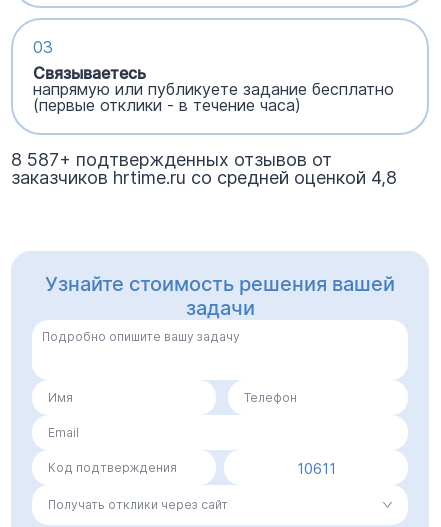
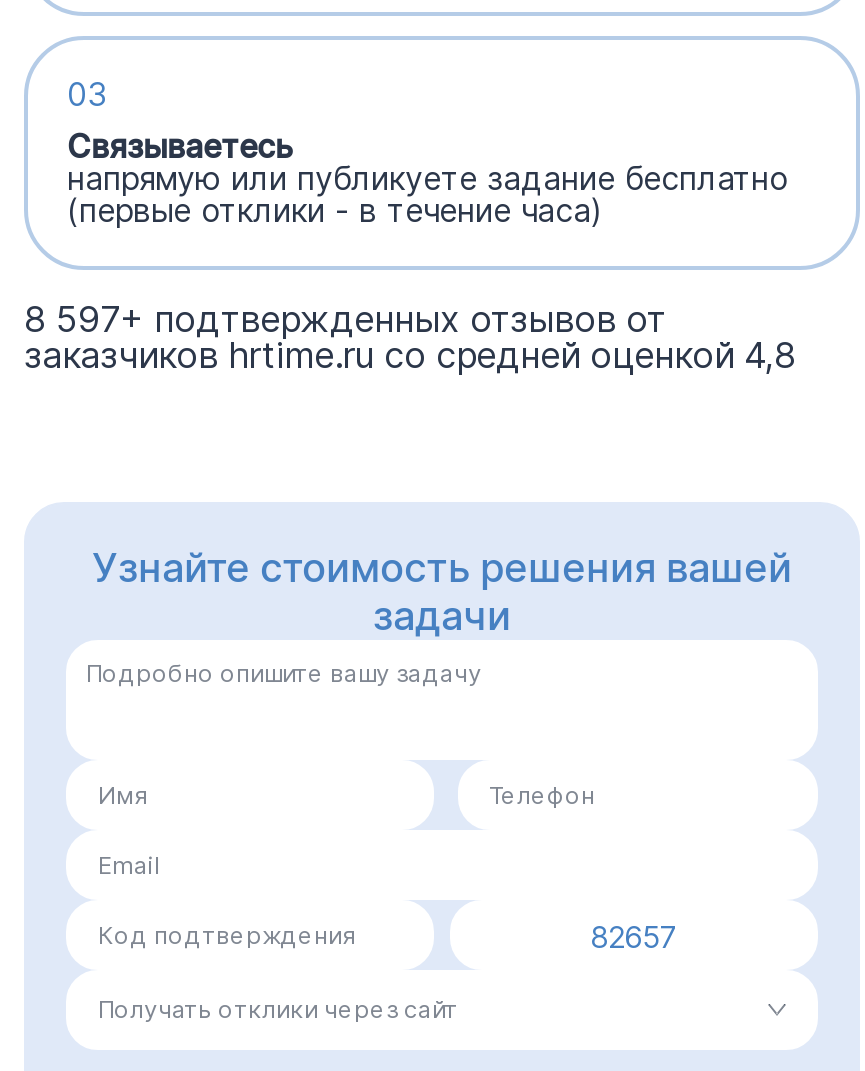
- 8 587+ подтвержденных отзывов от
+ 8 597+ подтвержденных отзывов от

- 10611
+ 82657
